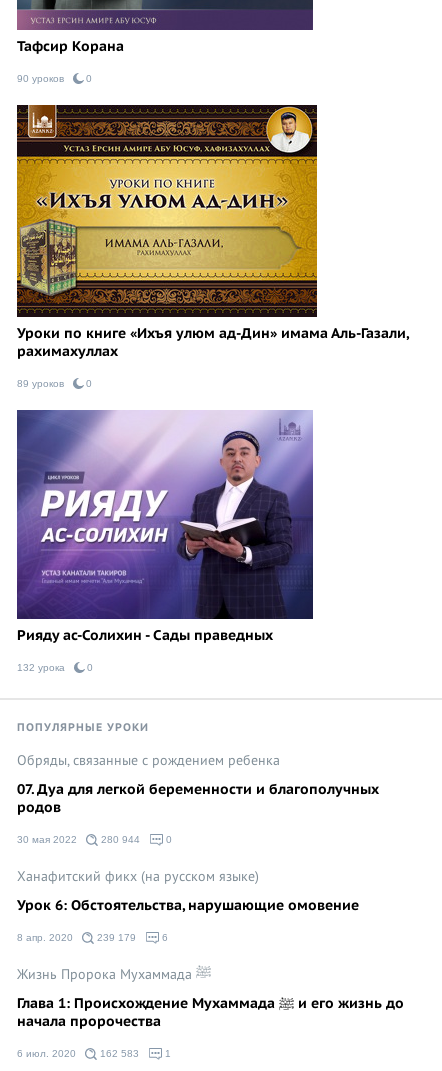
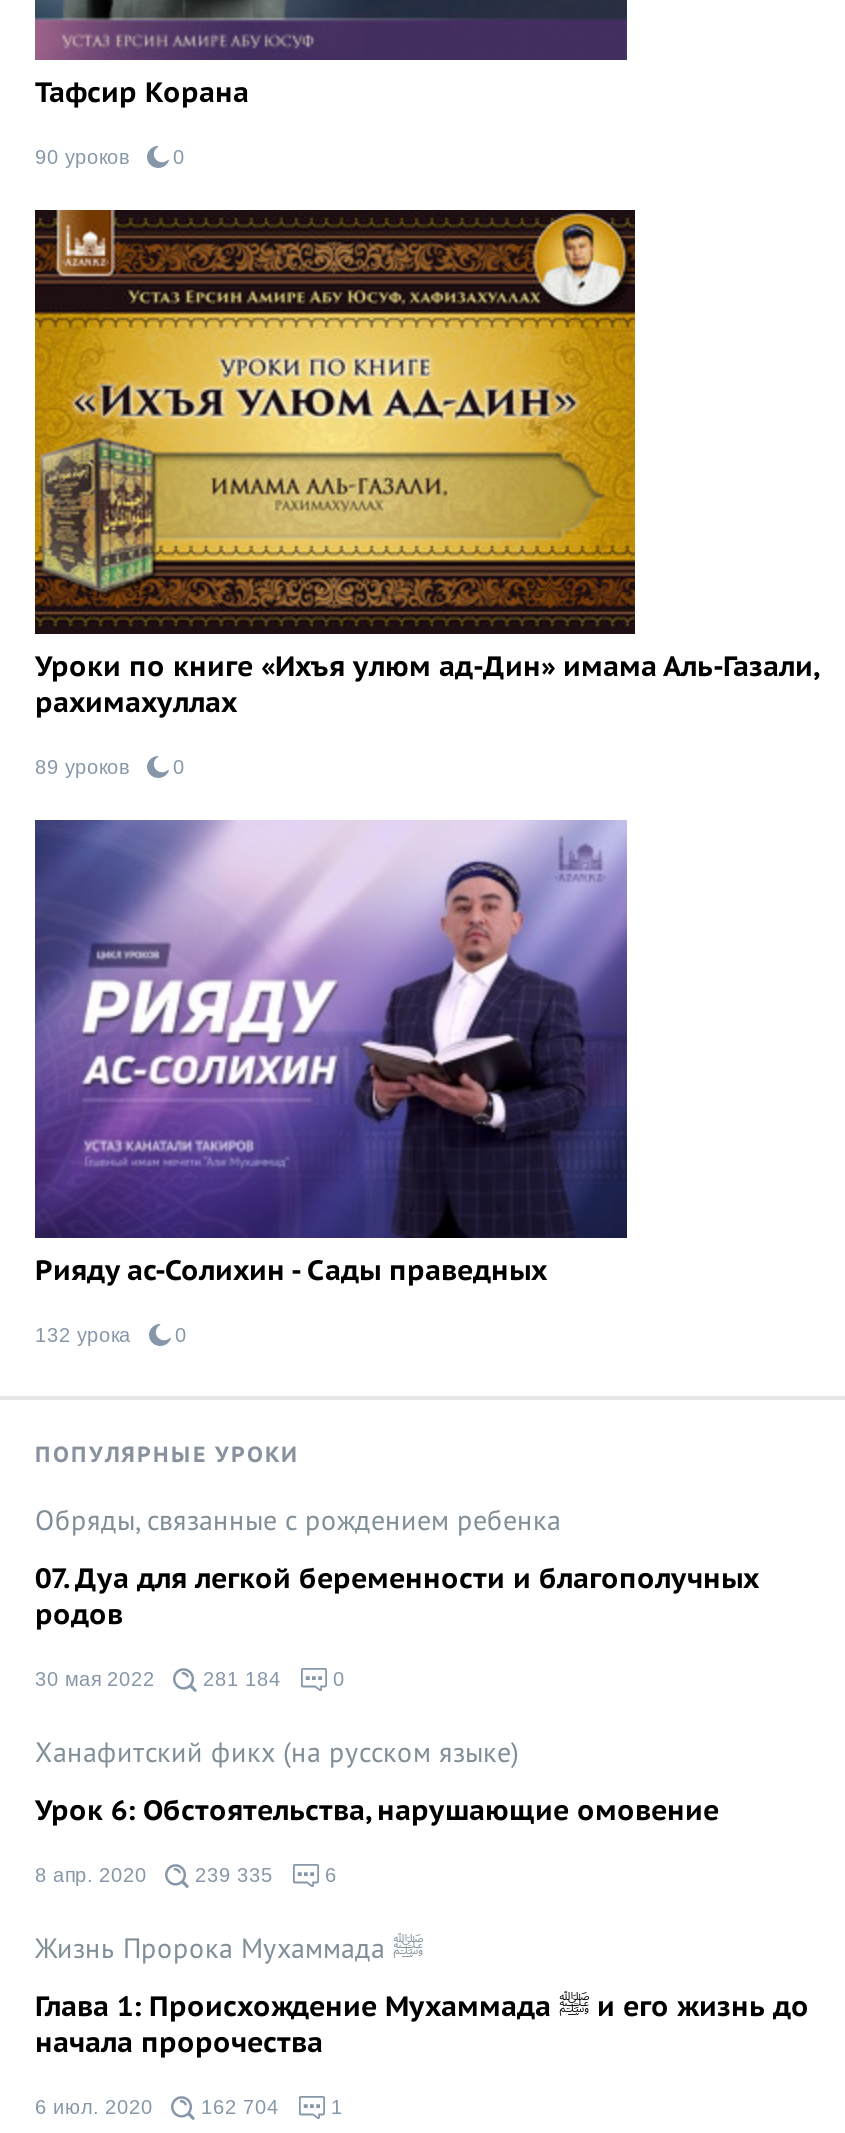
- 30 мая 2022 280 944
+ 30 мая 2022 281 184

- 8 апр. 2020 239 179
+ 8 апр. 2020 239 335

- 6 июл. 2020 162 583
+ 6 июл. 2020 162 704
